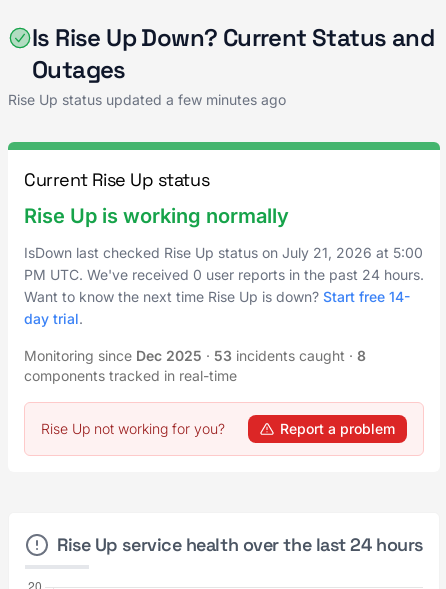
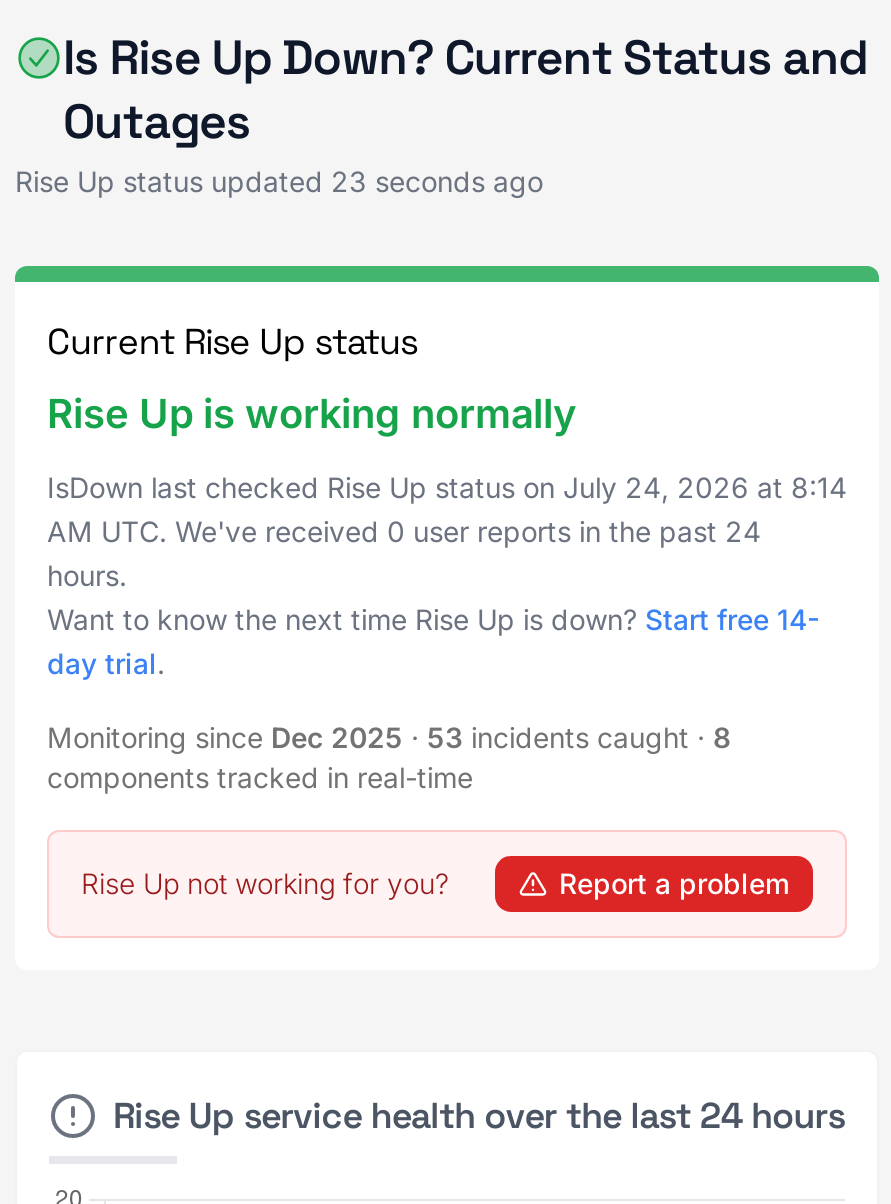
- Rise Up status updated a few minutes ago
+ Rise Up status updated 23 seconds ago

- IsDown last checked Rise Up status on July 21, 2026 at 5:00
- PM UTC. We've received 0 user reports in the past 24 hours.
+ IsDown last checked Rise Up status on July 24, 2026 at 8:14
+ AM UTC. We've received 0 user reports in the past 24
+ hours.
